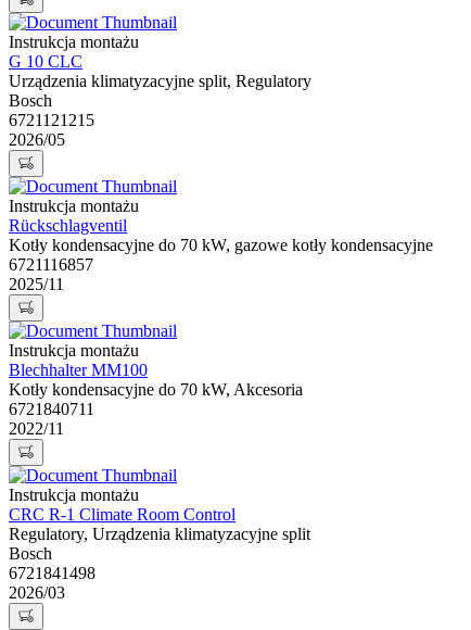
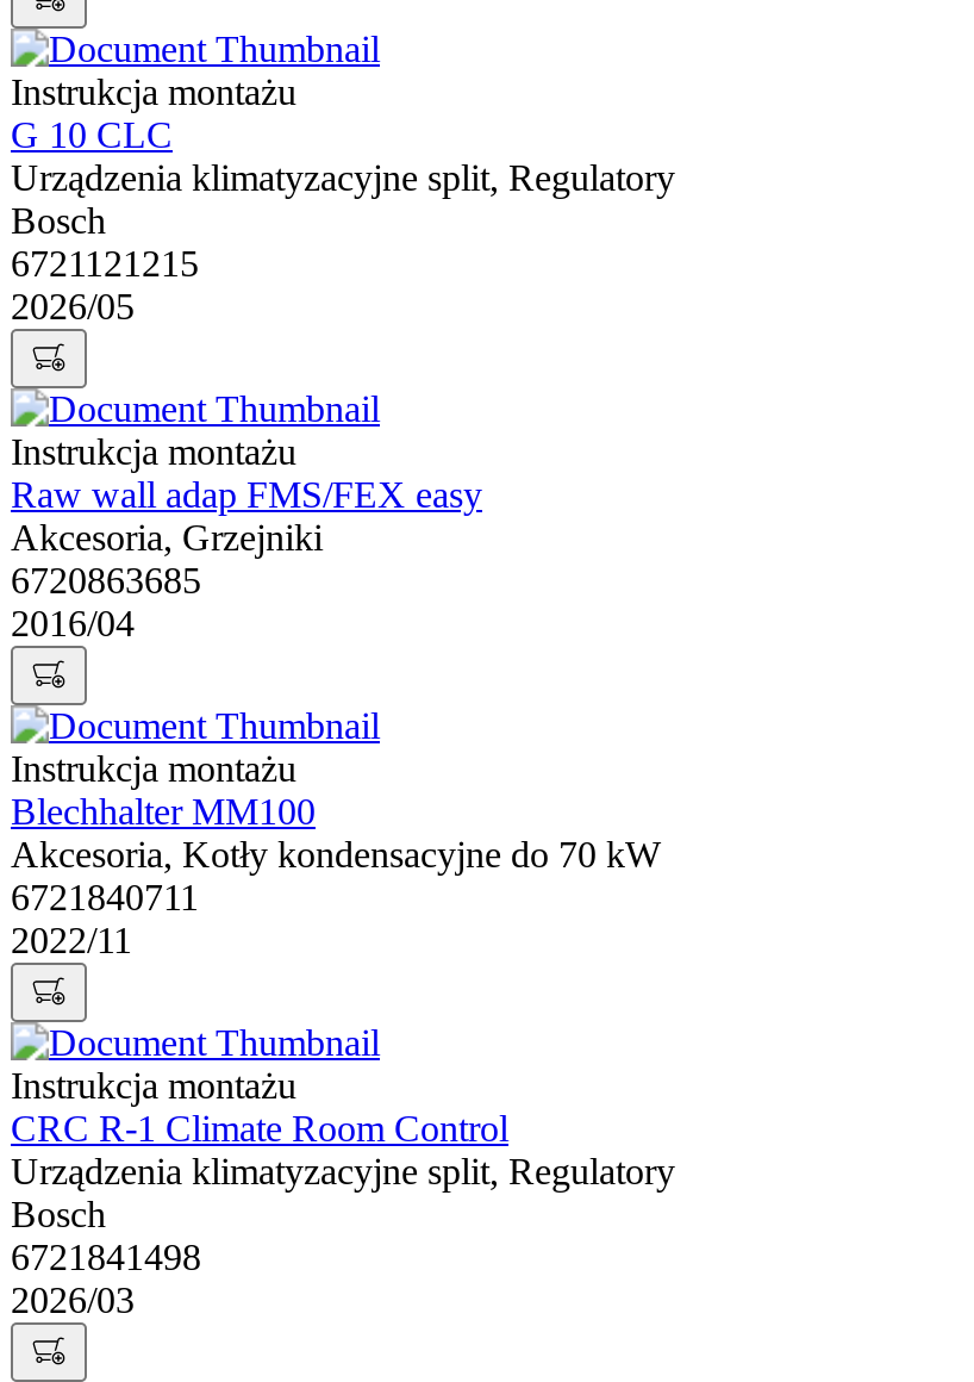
- Rückschlagventil
- Kotły kondensacyjne do 70 kW, gazowe kotły kondensacyjne
- 6721116857
- 2025/11
+ Raw wall adap FMS/FEX easy
+ Akcesoria, Grzejniki
+ 6720863685
+ 2016/04

- Kotły kondensacyjne do 70 kW, Akcesoria
+ Akcesoria, Kotły kondensacyjne do 70 kW

- Regulatory, Urządzenia klimatyzacyjne split
+ Urządzenia klimatyzacyjne split, Regulatory
